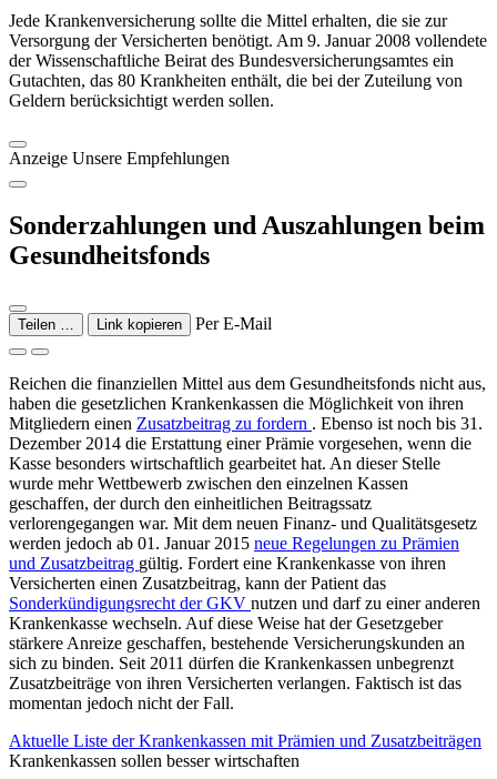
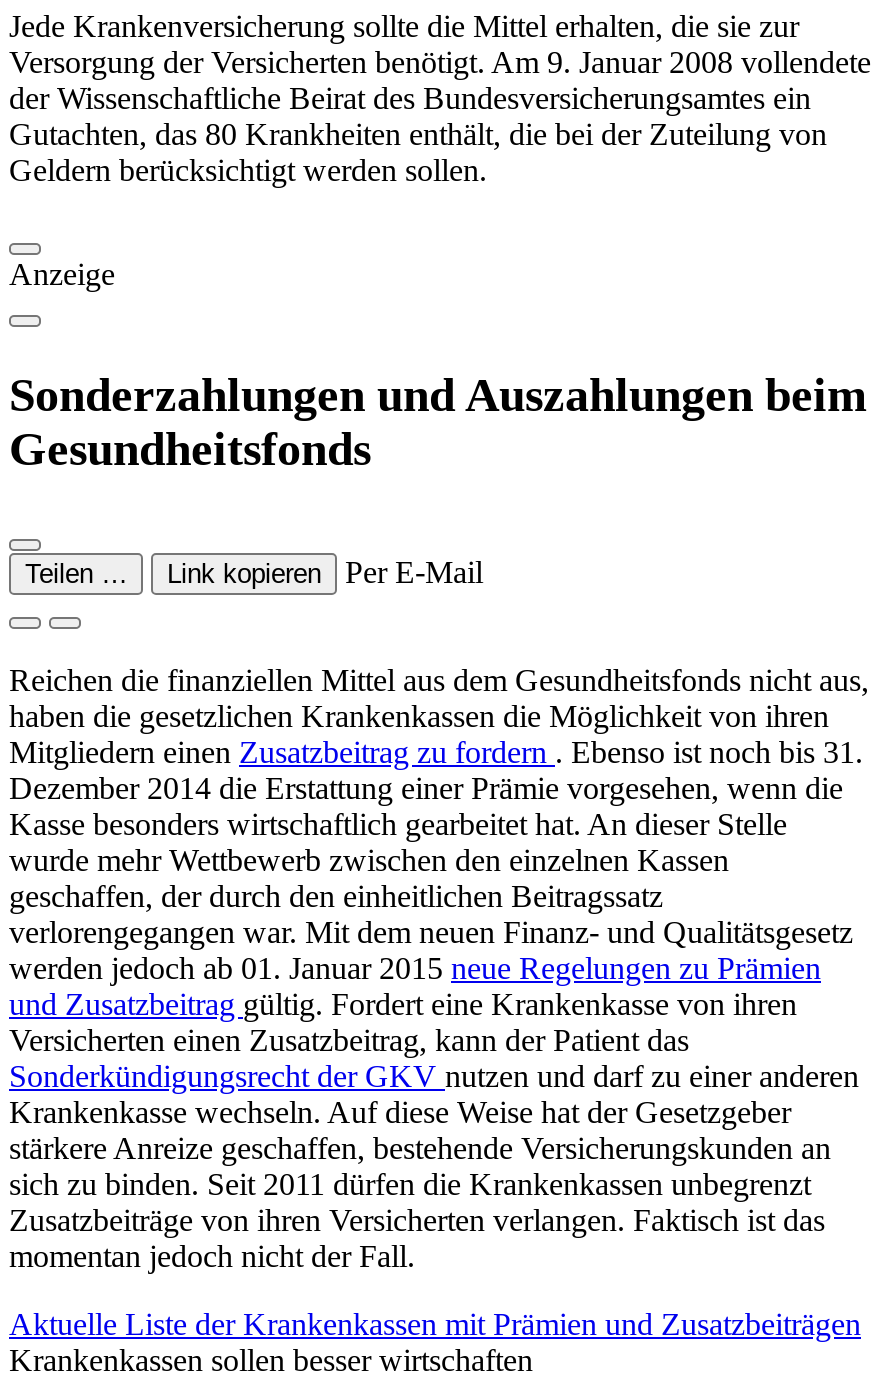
- Anzeige Unsere Empfehlungen
+ Anzeige
